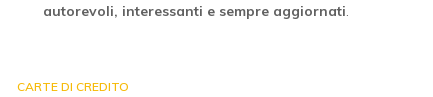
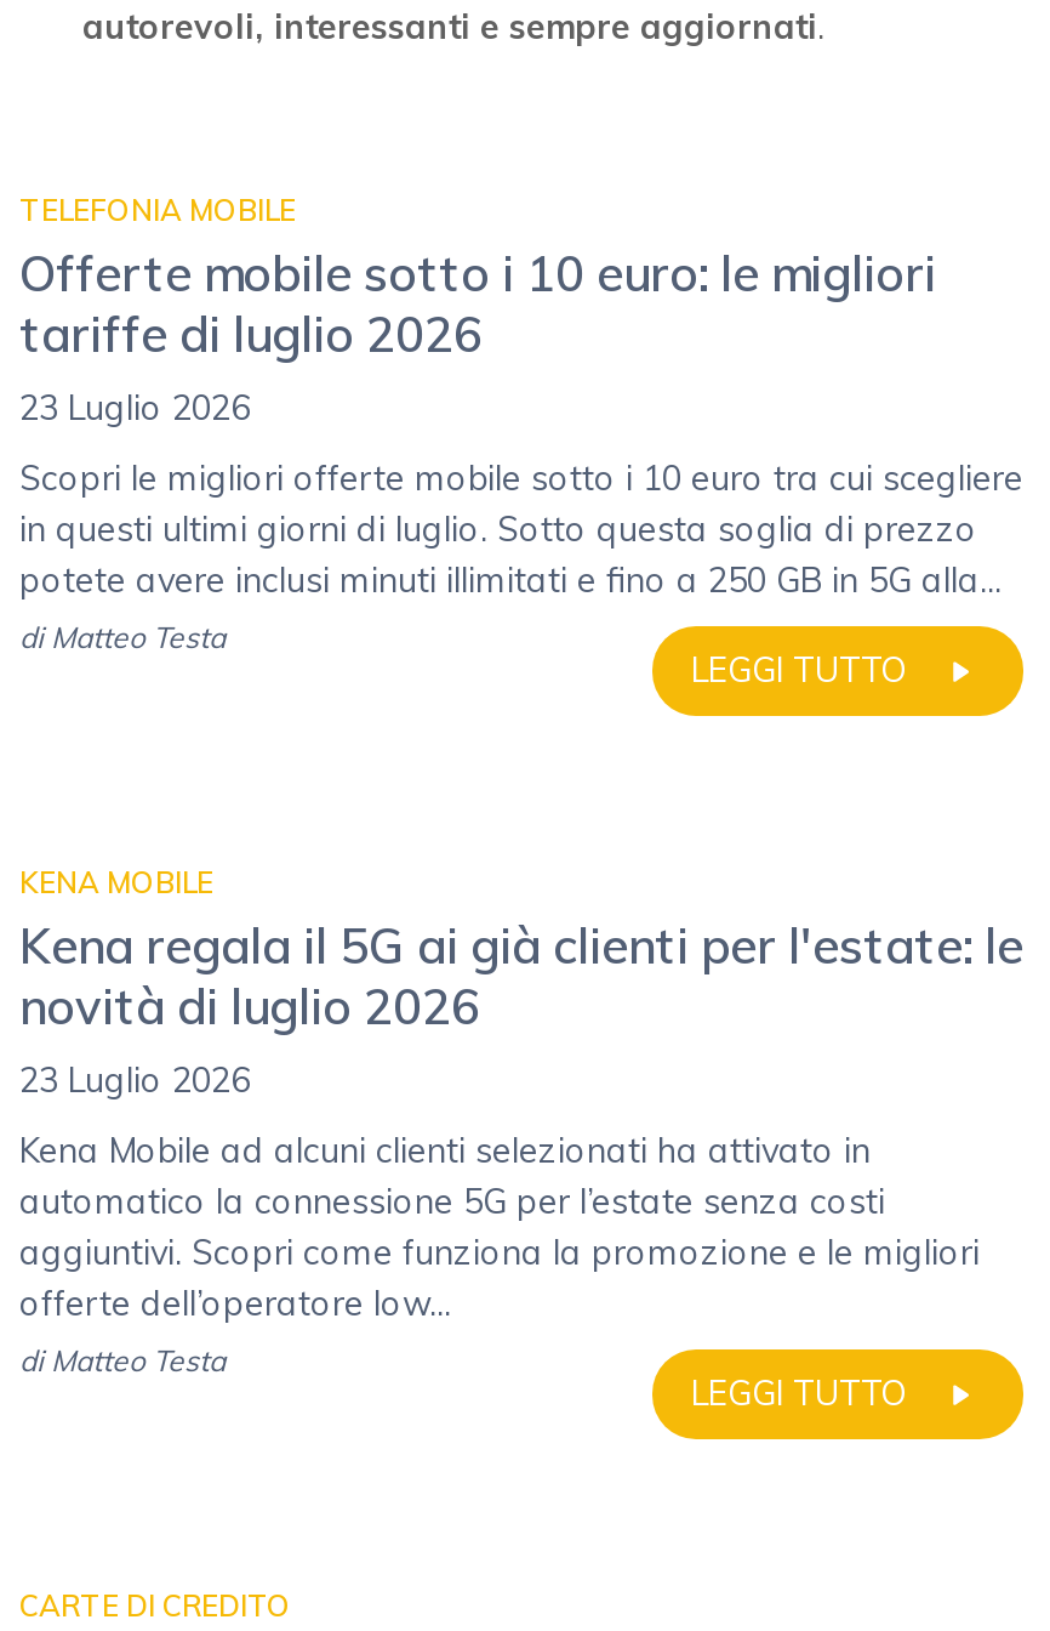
+ TELEFONIA MOBILE
+ Offerte mobile sotto i 10 euro: le migliori
+ tariffe di luglio 2026
+ 23 Luglio 2026
+ Scopri le migliori offerte mobile sotto i 10 euro tra cui scegliere
+ in questi ultimi giorni di luglio. Sotto questa soglia di prezzo
+ potete avere inclusi minuti illimitati e fino a 250 GB in 5G alla...
+ LEGGI TUTTO

+ di Matteo Testa

+ KENA MOBILE
+ Kena regala il 5G ai già clienti per l'estate: le
+ novità di luglio 2026
+ 23 Luglio 2026
+ Kena Mobile ad alcuni clienti selezionati ha attivato in
+ automatico la connessione 5G per l’estate senza costi
+ aggiuntivi. Scopri come funziona la promozione e le migliori
+ offerte dell’operatore low...
+ LEGGI TUTTO

+ di Matteo Testa
